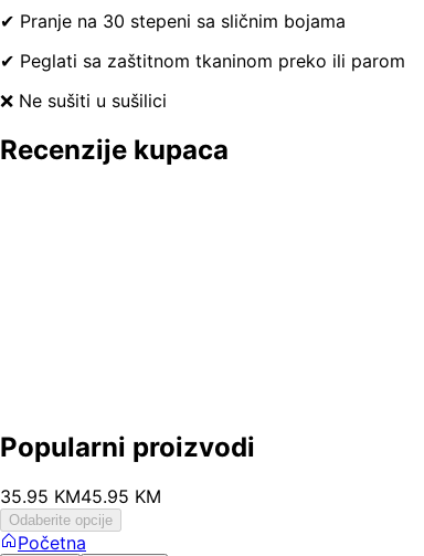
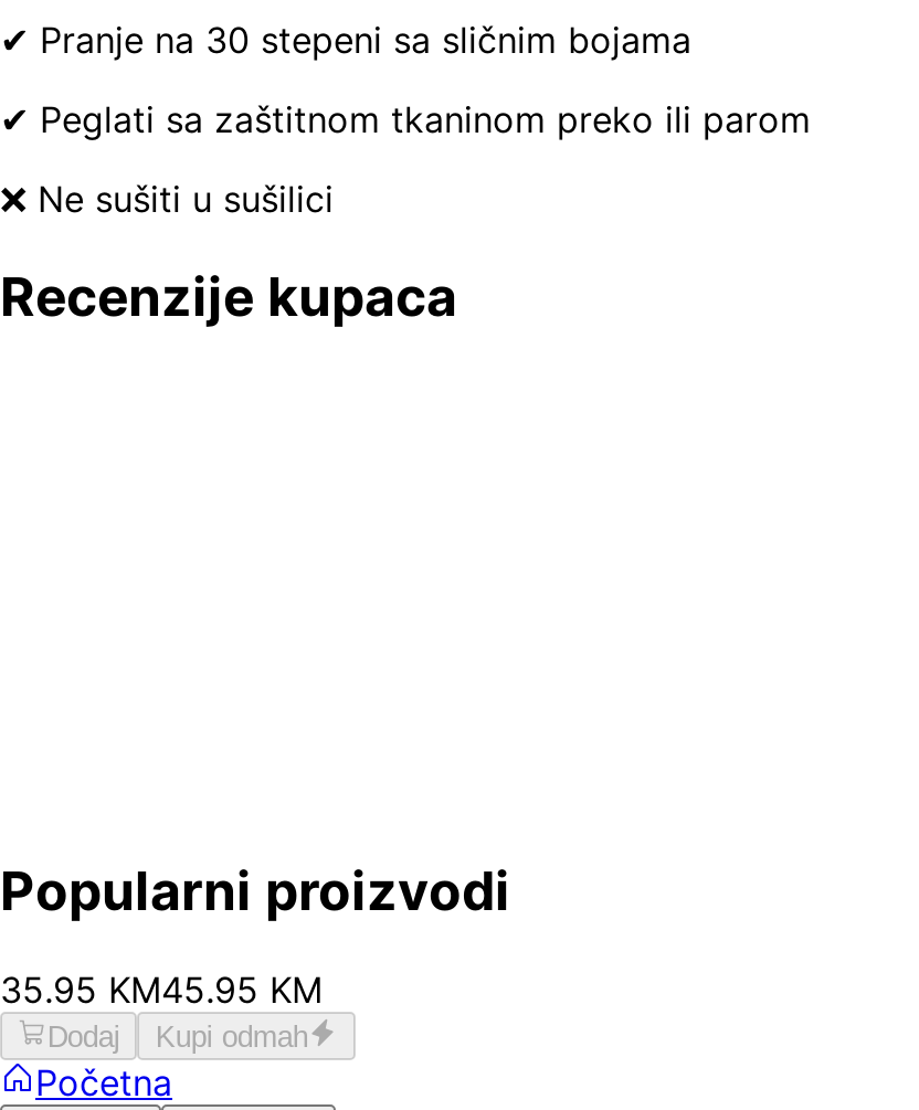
- Odaberite opcije
+ Dodaj
+ Kupi odmah
